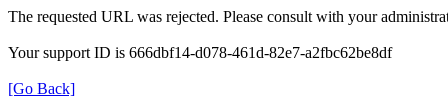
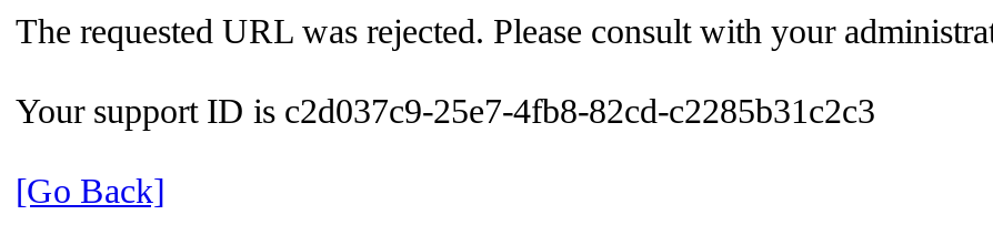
- Your support ID is 666dbf14-d078-461d-82e7-a2fbc62be8df
+ Your support ID is c2d037c9-25e7-4fb8-82cd-c2285b31c2c3
